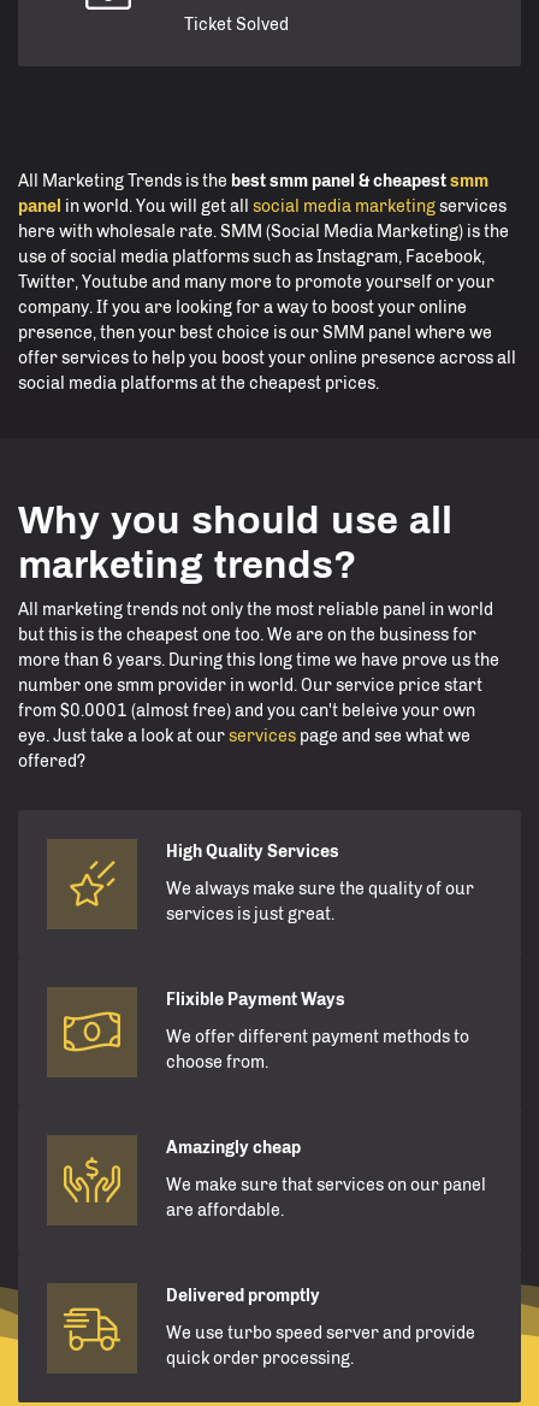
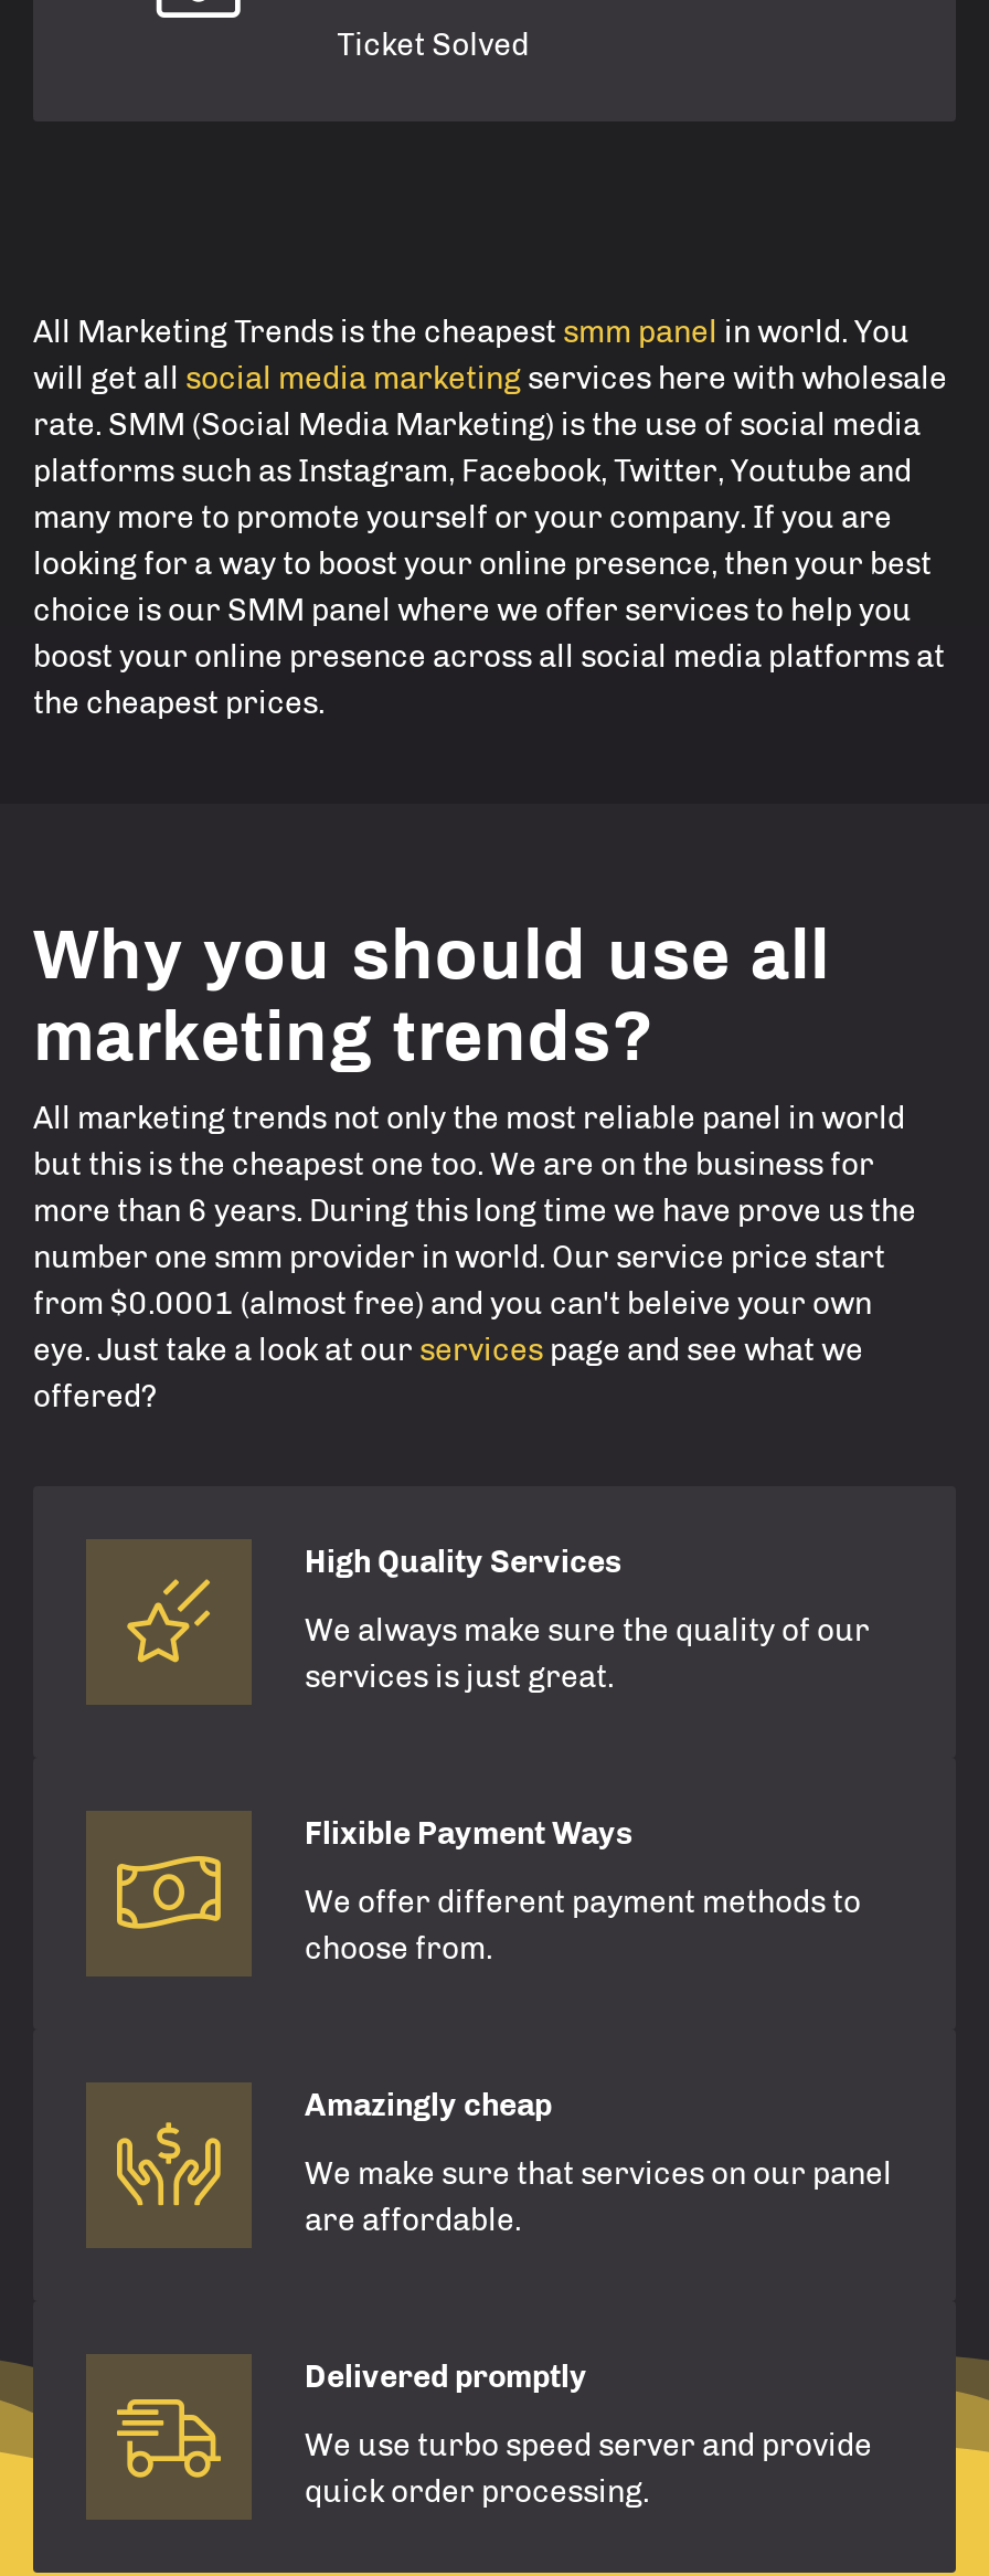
- All Marketing Trends is the best smm panel & cheapest smm
- panel in world. You will get all social media marketing services
- here with wholesale rate. SMM (Social Media Marketing) is the
- use of social media platforms such as Instagram, Facebook,
- Twitter, Youtube and many more to promote yourself or your
- company. If you are looking for a way to boost your online
- presence, then your best choice is our SMM panel where we
- offer services to help you boost your online presence across all
- social media platforms at the cheapest prices.
+ All Marketing Trends is the cheapest smm panel in world. You
+ will get all social media marketing services here with wholesale
+ rate. SMM (Social Media Marketing) is the use of social media
+ platforms such as Instagram, Facebook, Twitter, Youtube and
+ many more to promote yourself or your company. If you are
+ looking for a way to boost your online presence, then your best
+ choice is our SMM panel where we offer services to help you
+ boost your online presence across all social media platforms at
+ the cheapest prices.
